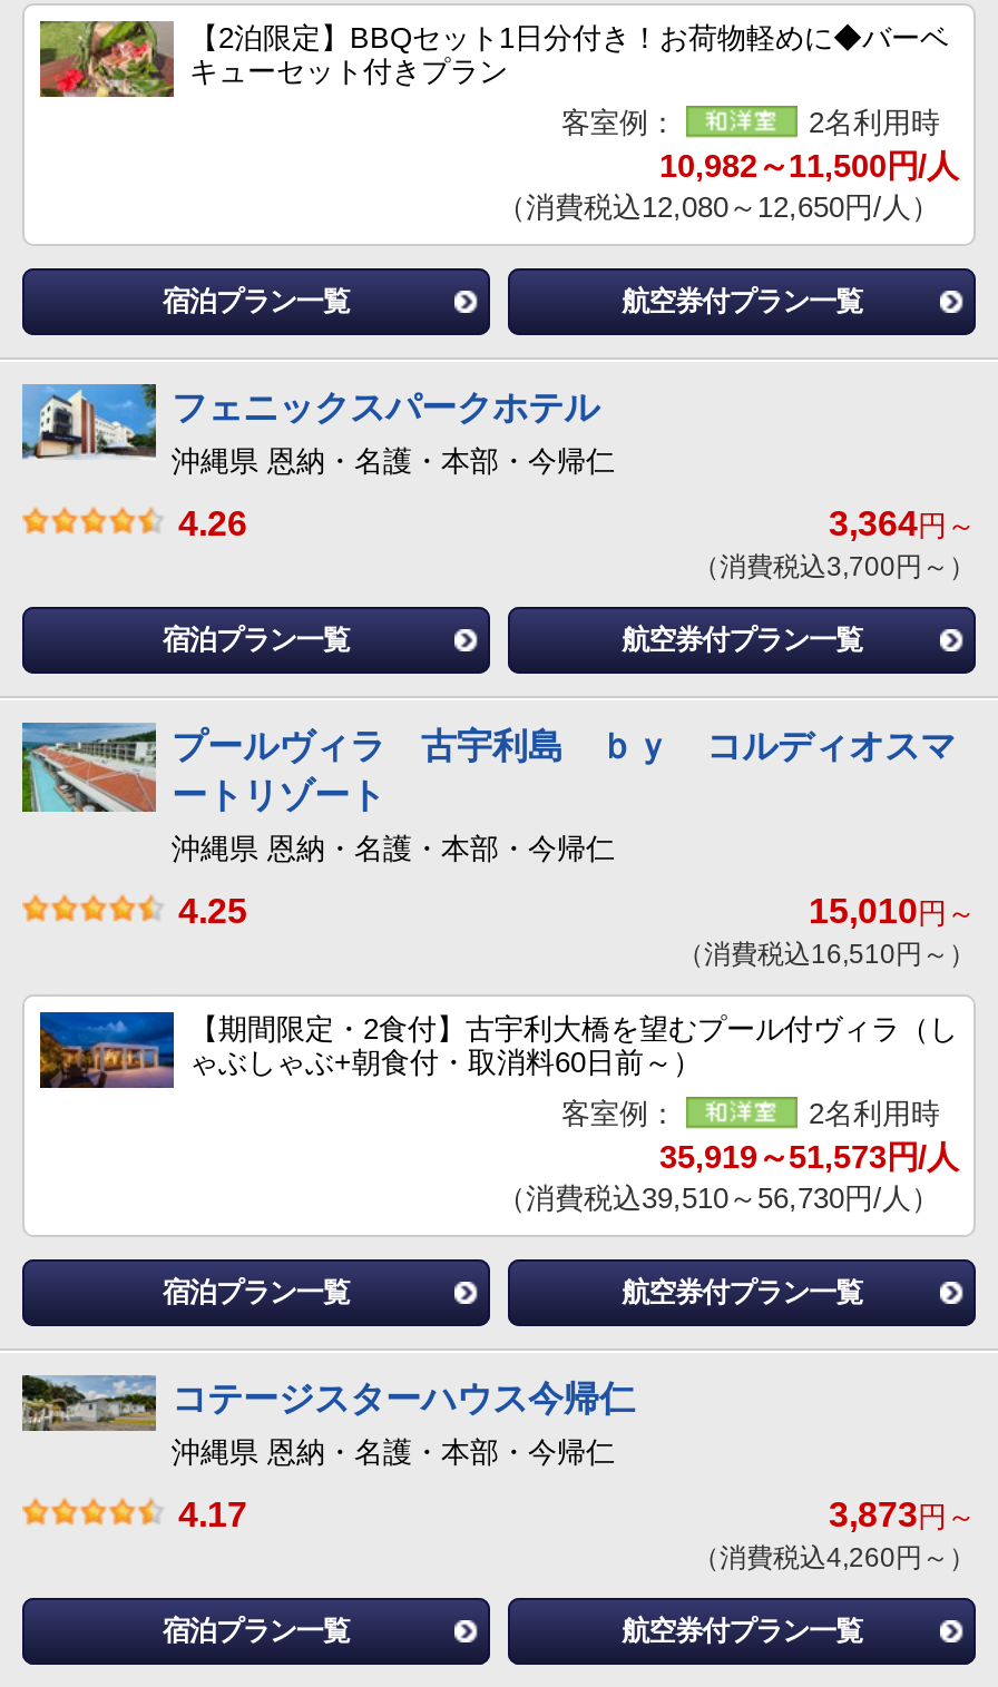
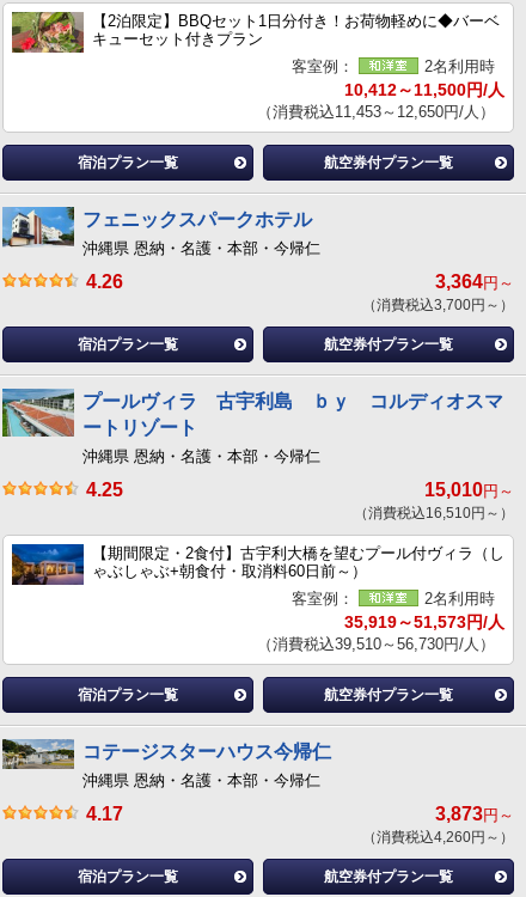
- 10,982～11,500円/人
+ 10,412～11,500円/人

- （消費税込12,080～12,650円/人）
+ （消費税込11,453～12,650円/人）
